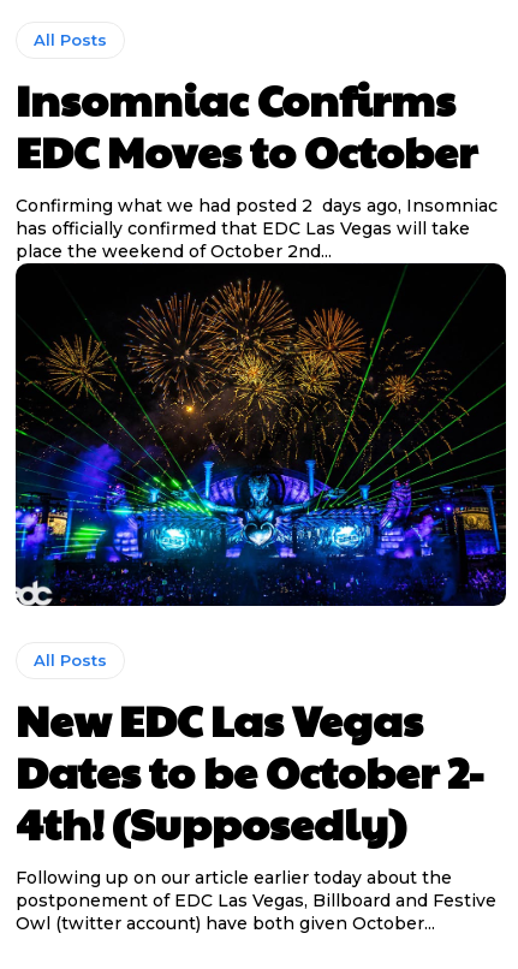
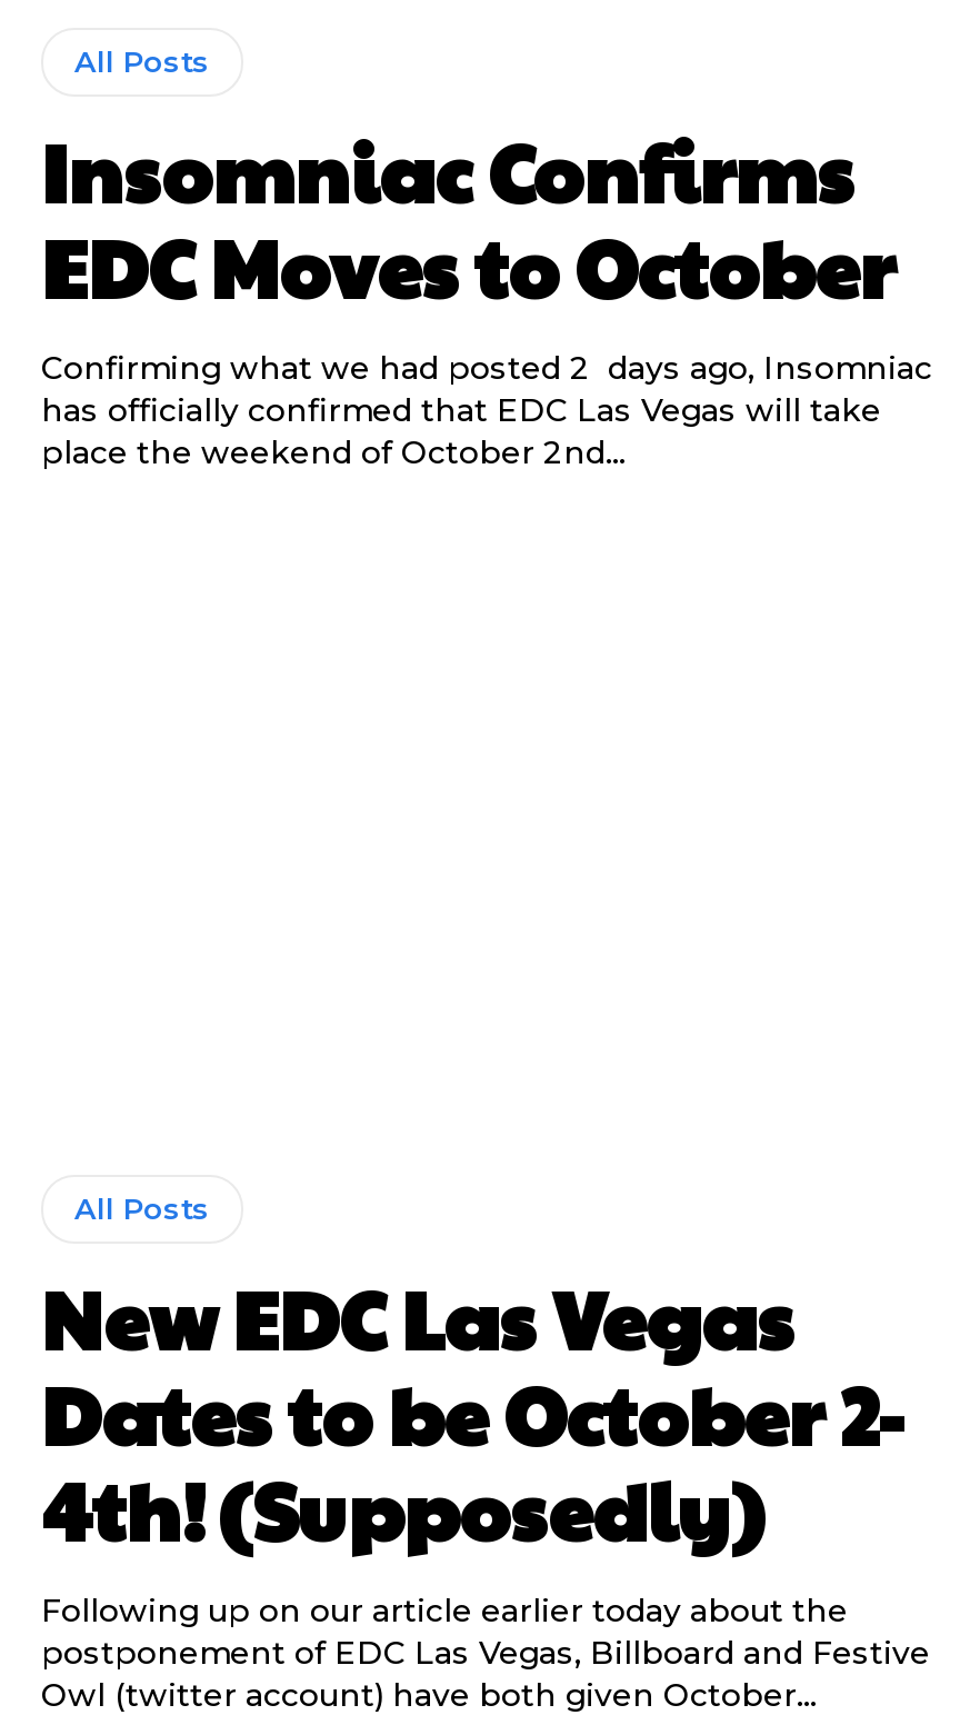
- [image]
